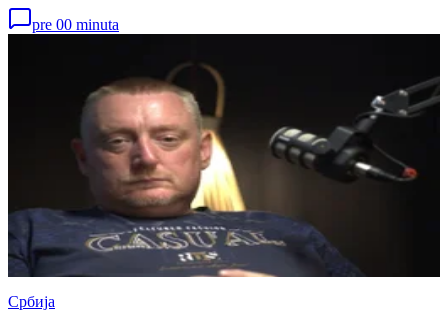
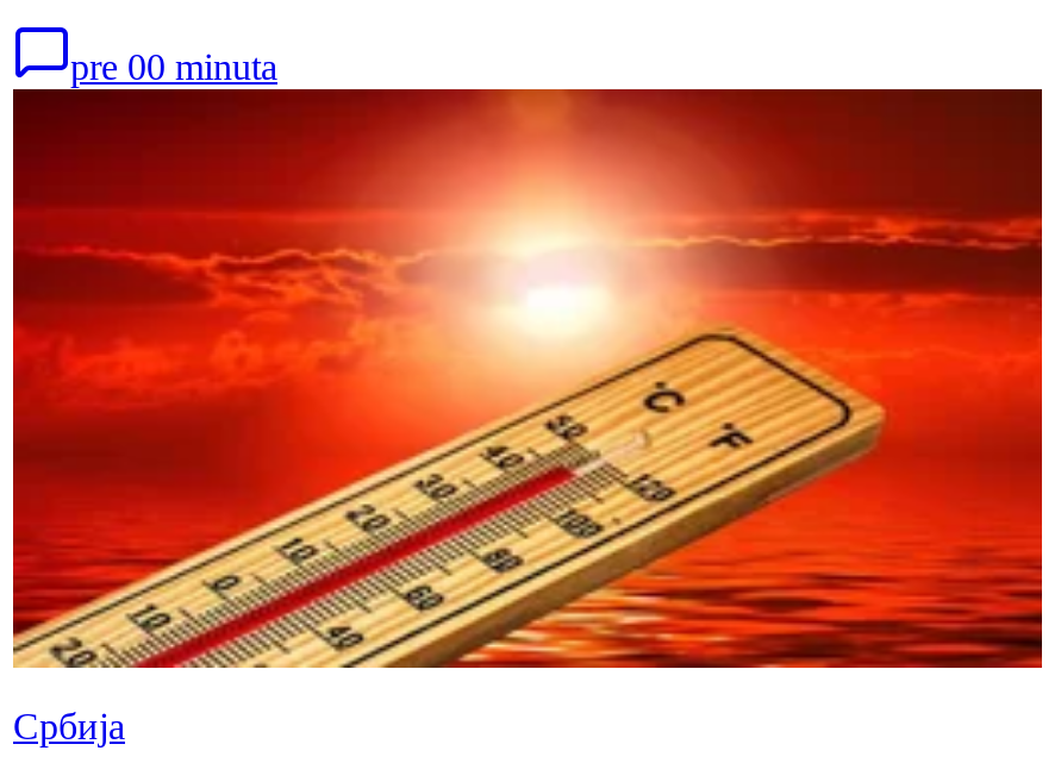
- [image]
+ [image]
